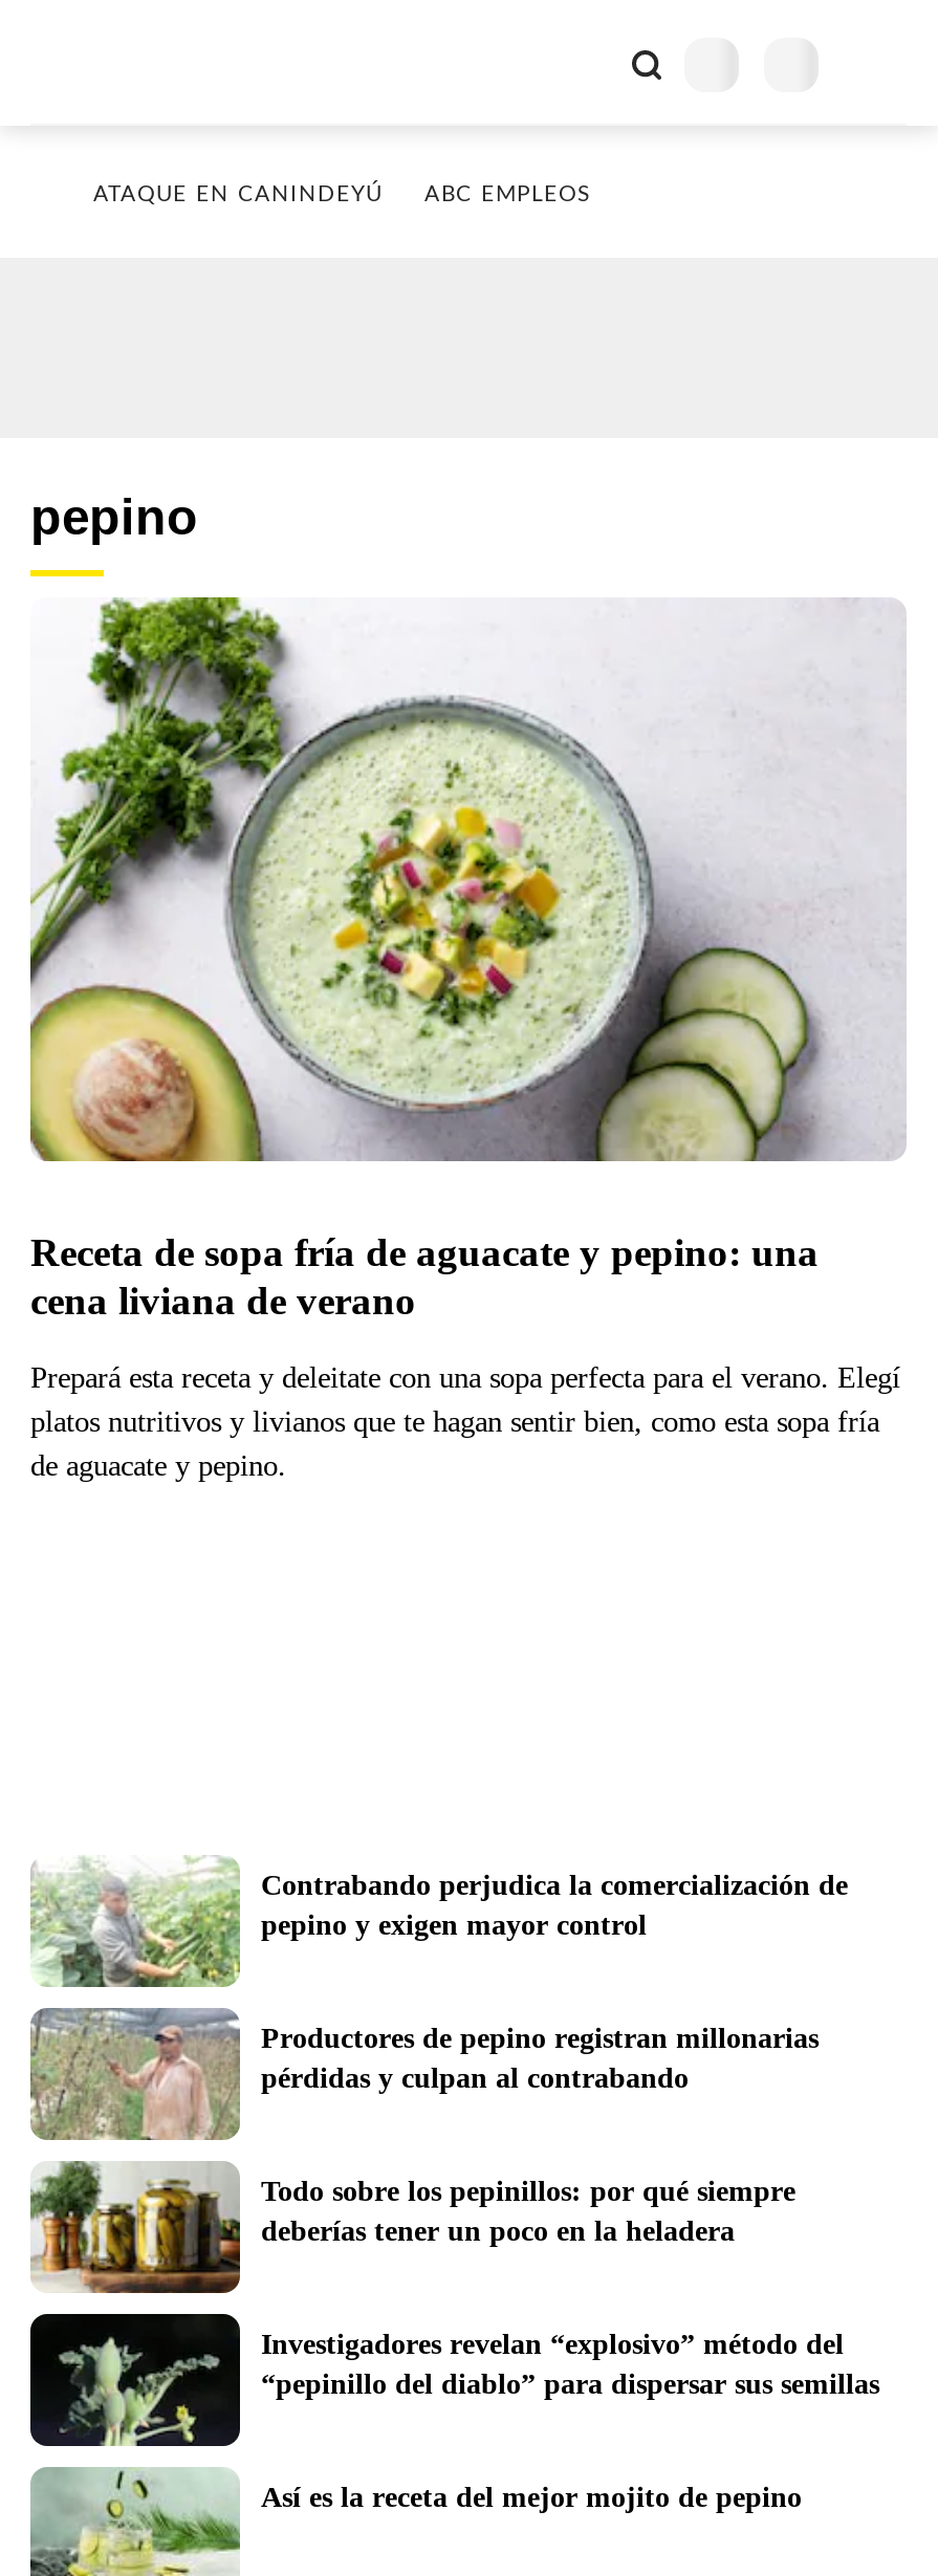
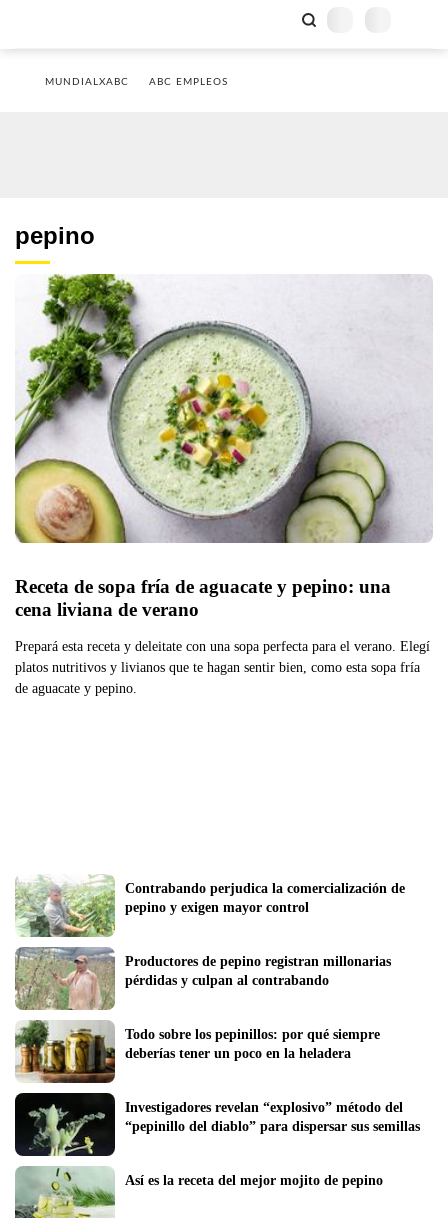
- ATAQUE EN CANINDEYÚ
+ MUNDIALXABC
